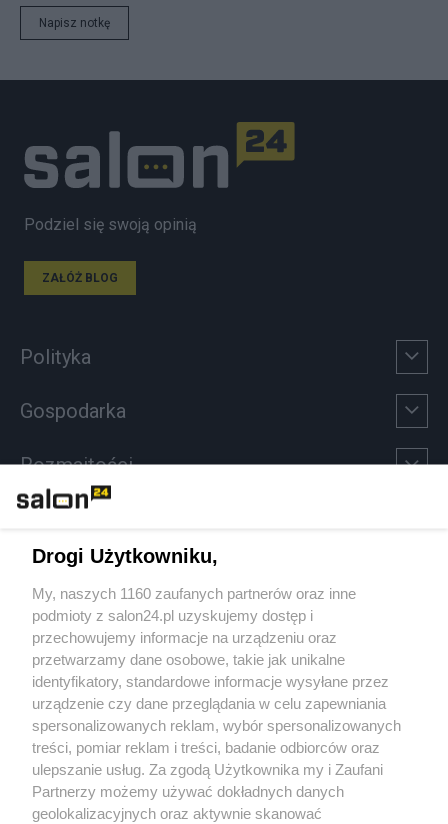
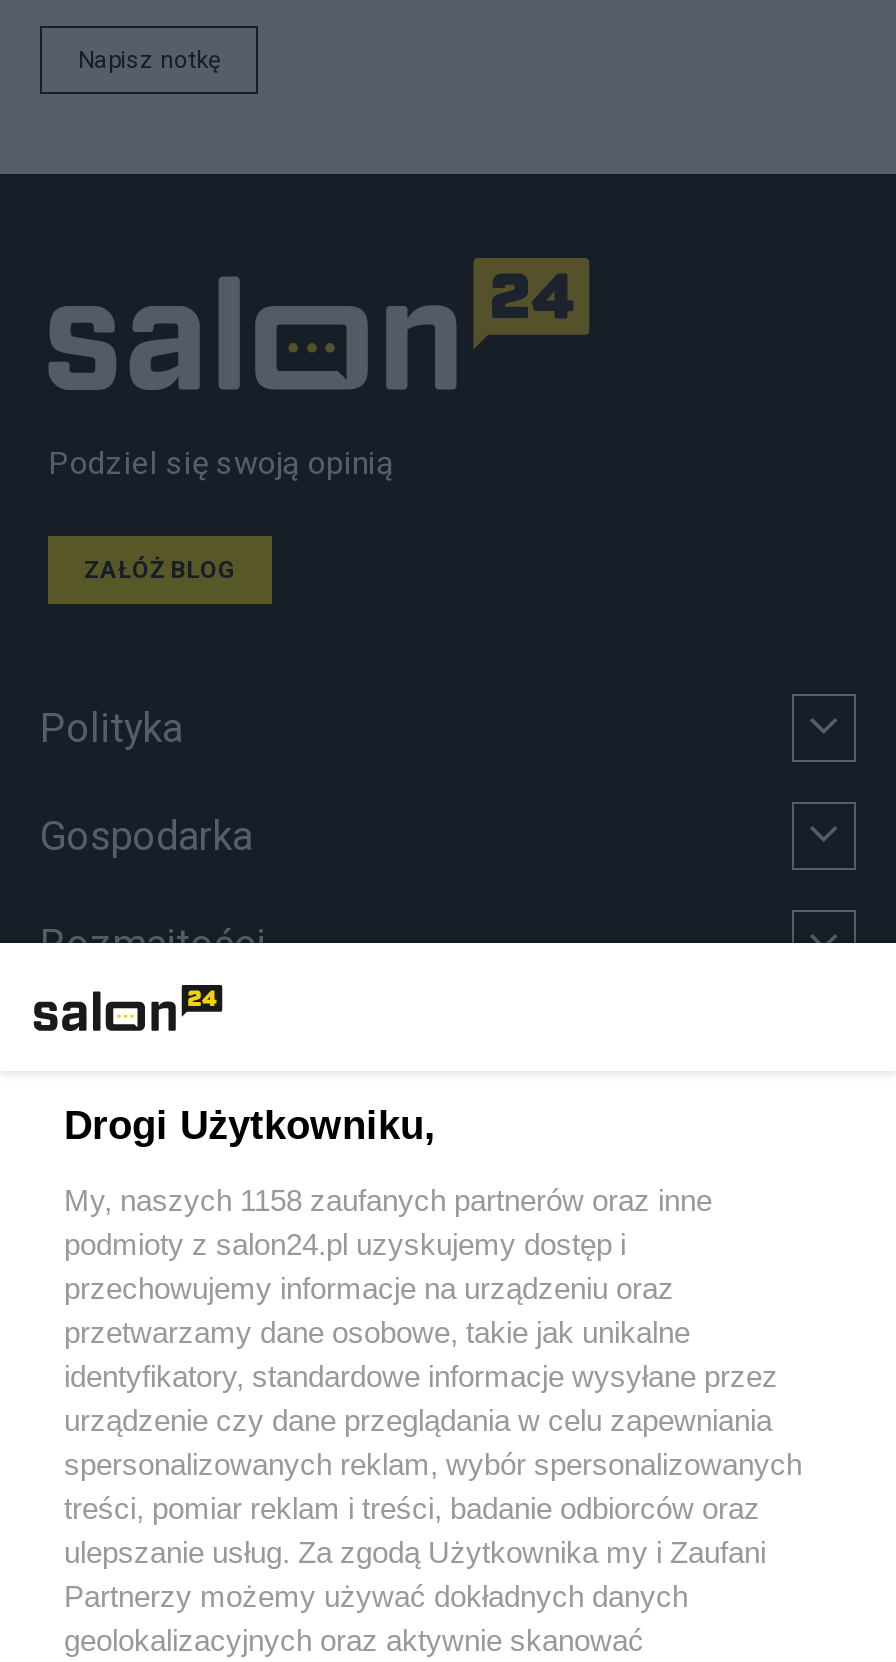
- My, naszych 1160 zaufanych partnerów oraz inne
+ My, naszych 1158 zaufanych partnerów oraz inne
